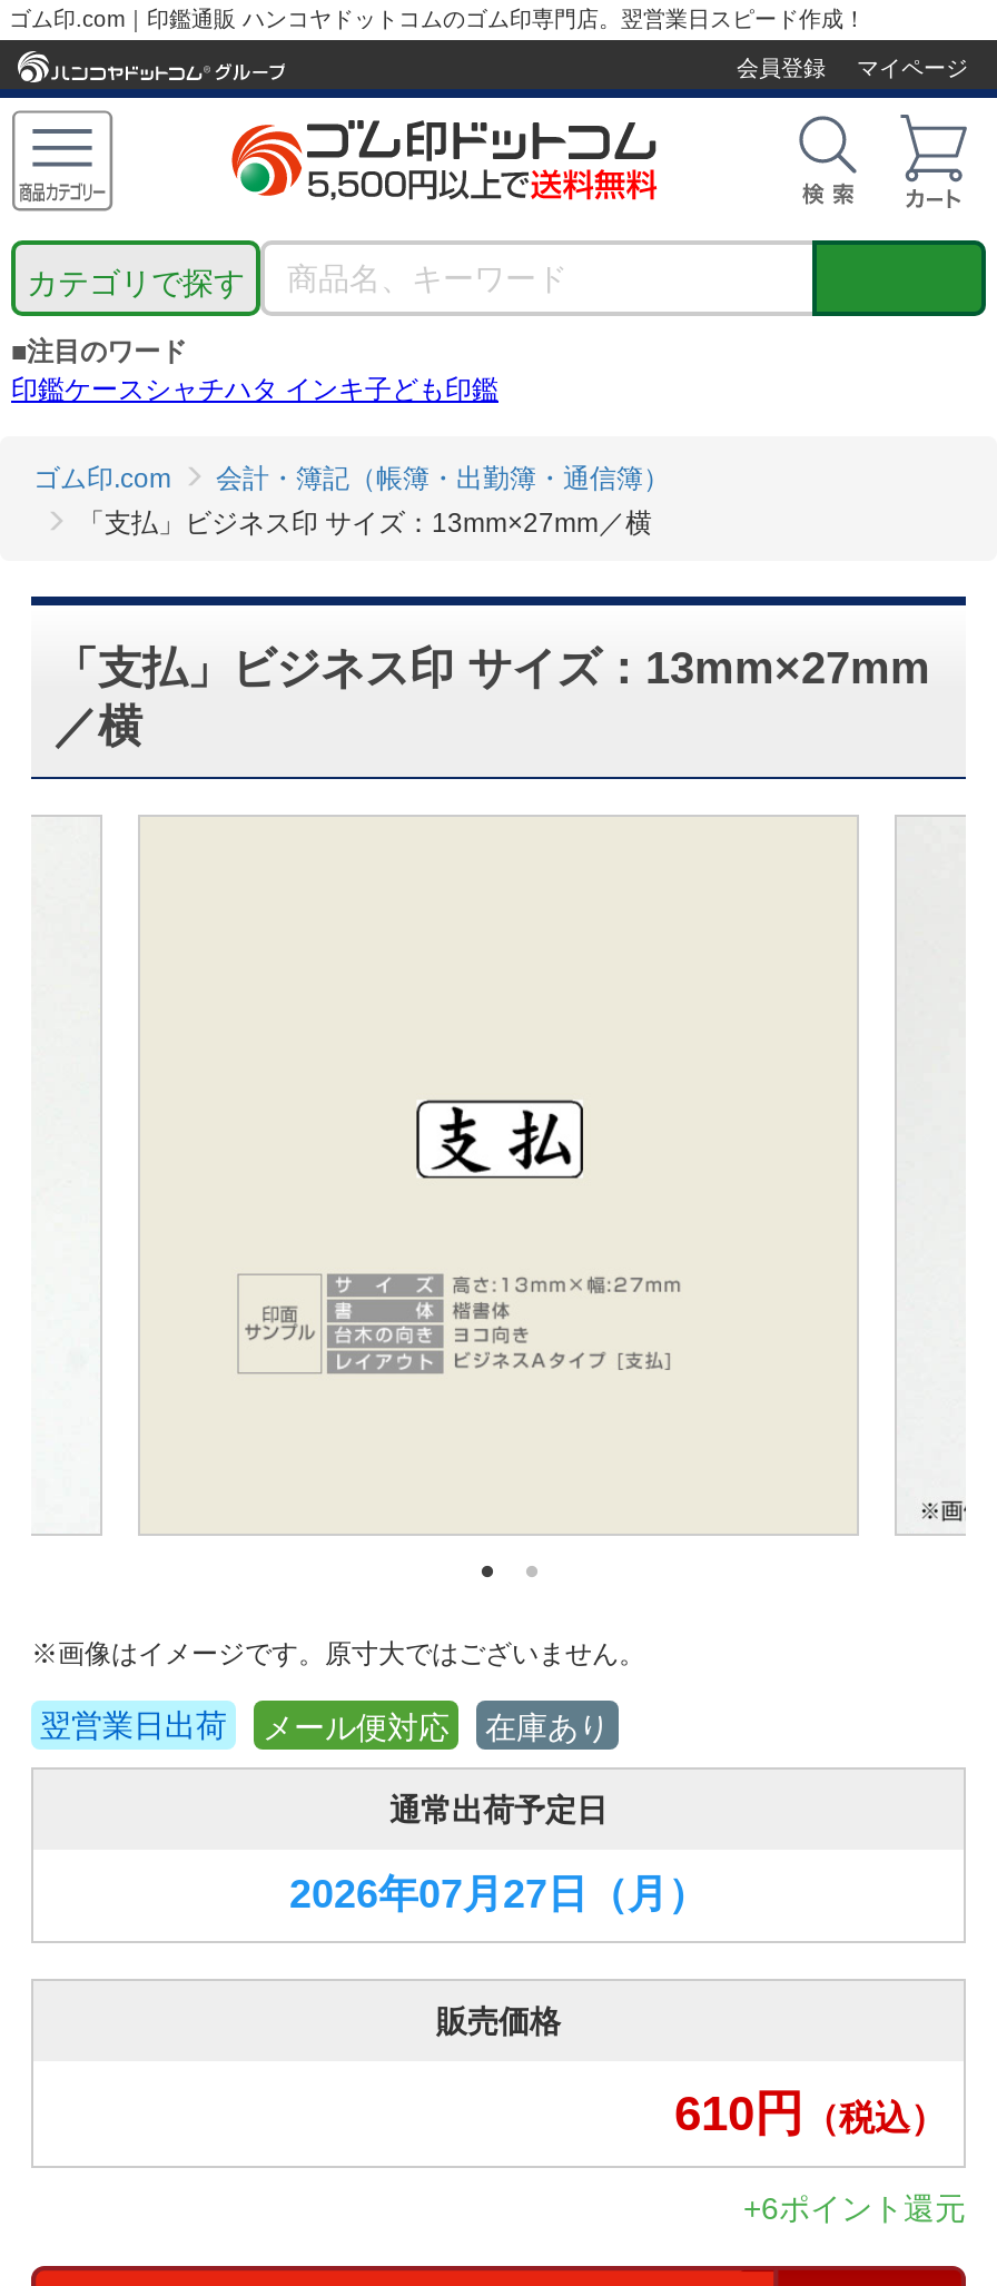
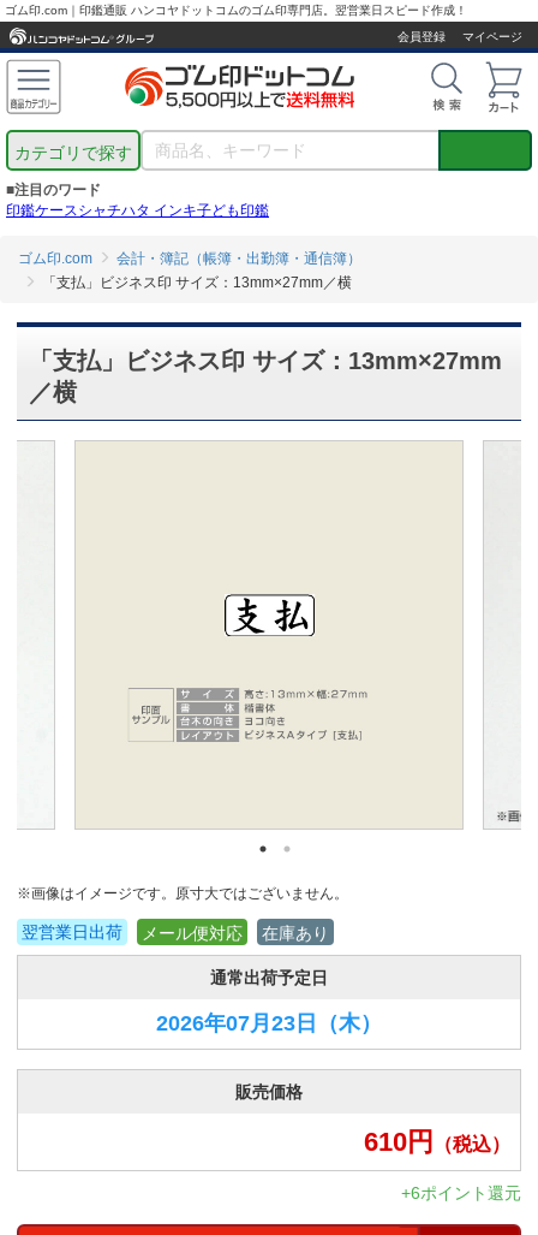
- 2026年07月27日（月）
+ 2026年07月23日（木）
